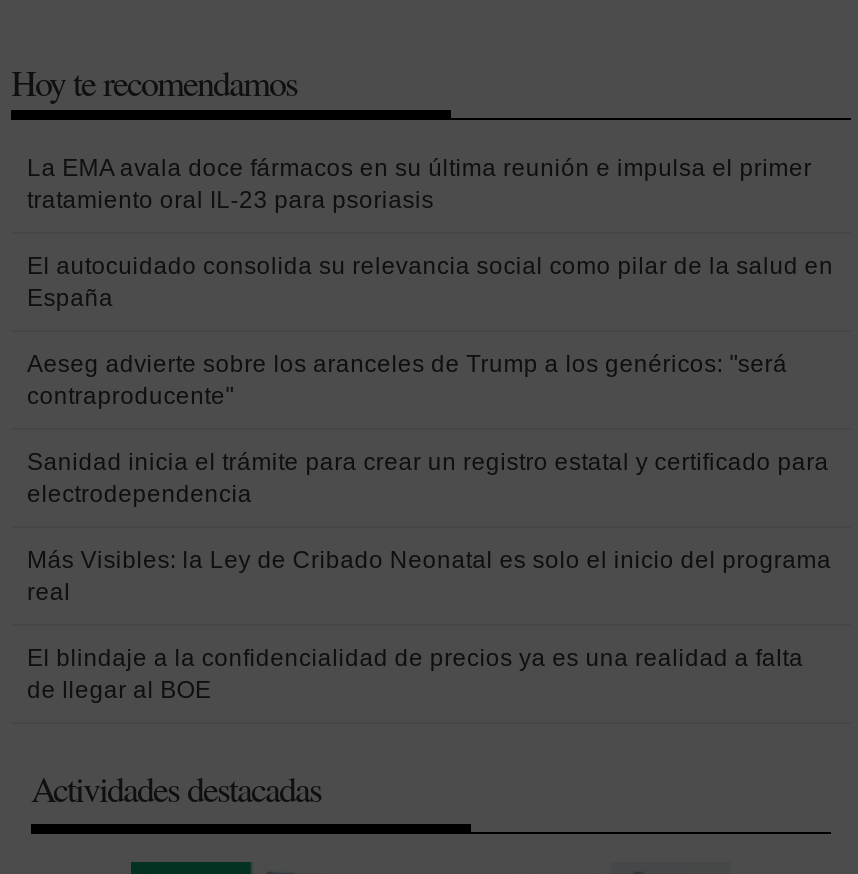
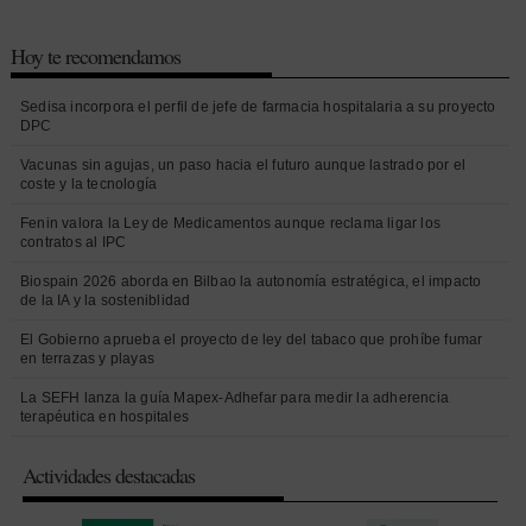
- La EMA avala doce fármacos en su última reunión e impulsa el primer
- tratamiento oral IL-23 para psoriasis
+ Sedisa incorpora el perfil de jefe de farmacia hospitalaria a su proyecto
+ DPC

- El autocuidado consolida su relevancia social como pilar de la salud en
- España
+ Vacunas sin agujas, un paso hacia el futuro aunque lastrado por el
+ coste y la tecnología

- Aeseg advierte sobre los aranceles de Trump a los genéricos: "será
- contraproducente"
+ Fenin valora la Ley de Medicamentos aunque reclama ligar los
+ contratos al IPC

- Sanidad inicia el trámite para crear un registro estatal y certificado para
- electrodependencia
+ Biospain 2026 aborda en Bilbao la autonomía estratégica, el impacto
+ de la IA y la sosteniblidad

- Más Visibles: la Ley de Cribado Neonatal es solo el inicio del programa
- real
+ El Gobierno aprueba el proyecto de ley del tabaco que prohíbe fumar
+ en terrazas y playas

- El blindaje a la confidencialidad de precios ya es una realidad a falta
- de llegar al BOE
+ La SEFH lanza la guía Mapex-Adhefar para medir la adherencia
+ terapéutica en hospitales
